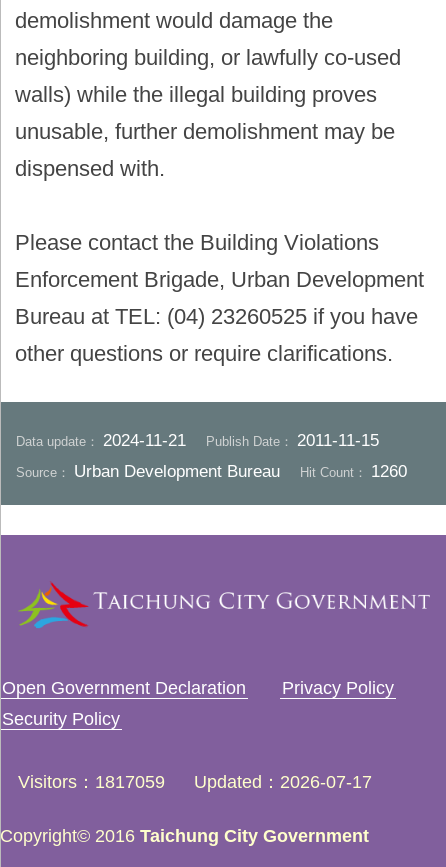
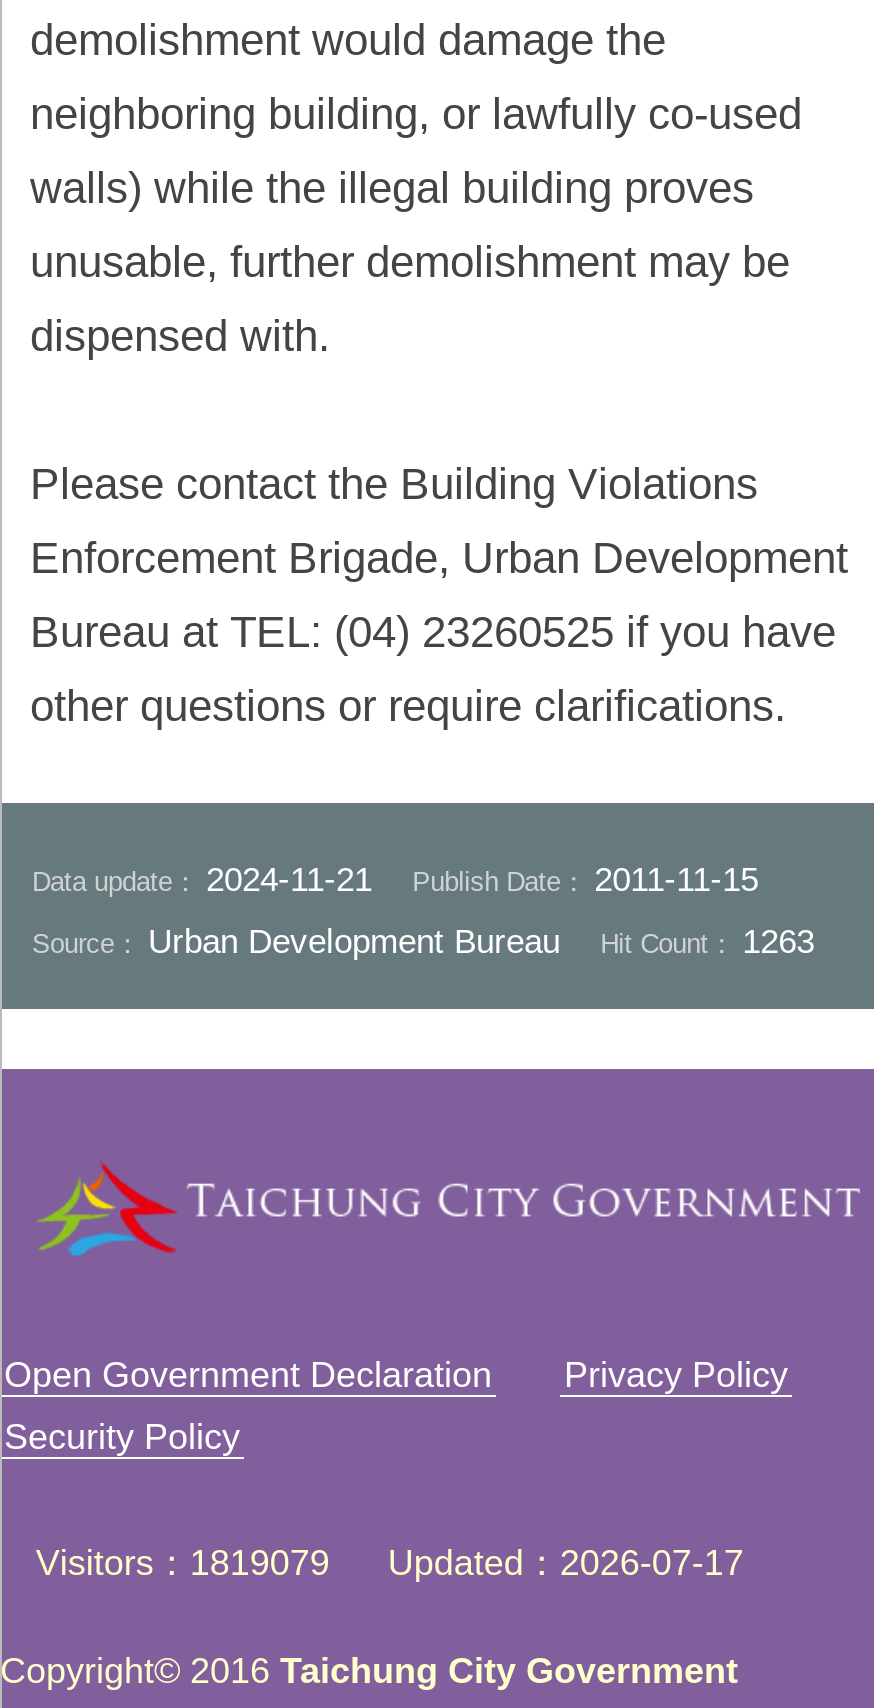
- Source：Urban Development Bureau Hit Count：1260
+ Source：Urban Development Bureau Hit Count：1263

- Visitors 1817059 Updated 2026-07-17
+ Visitors 1819079 Updated 2026-07-17
